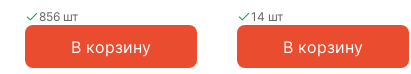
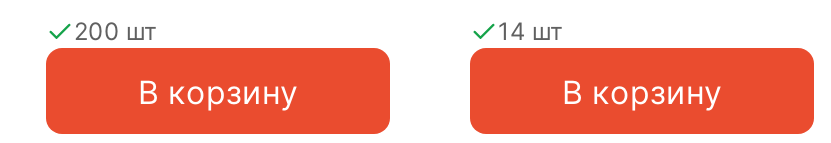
- 856 шт
+ 200 шт
